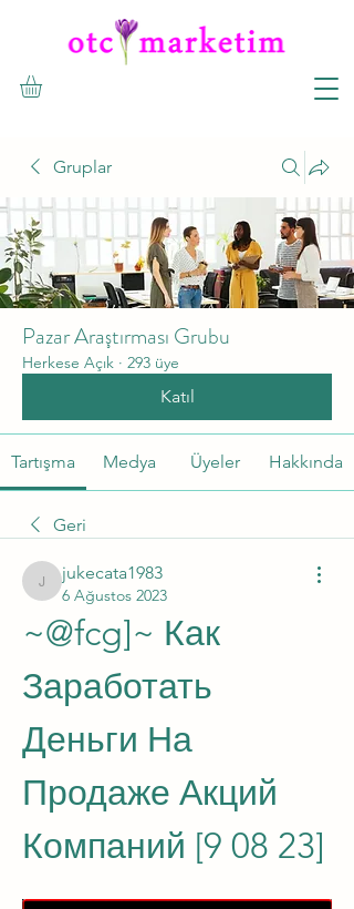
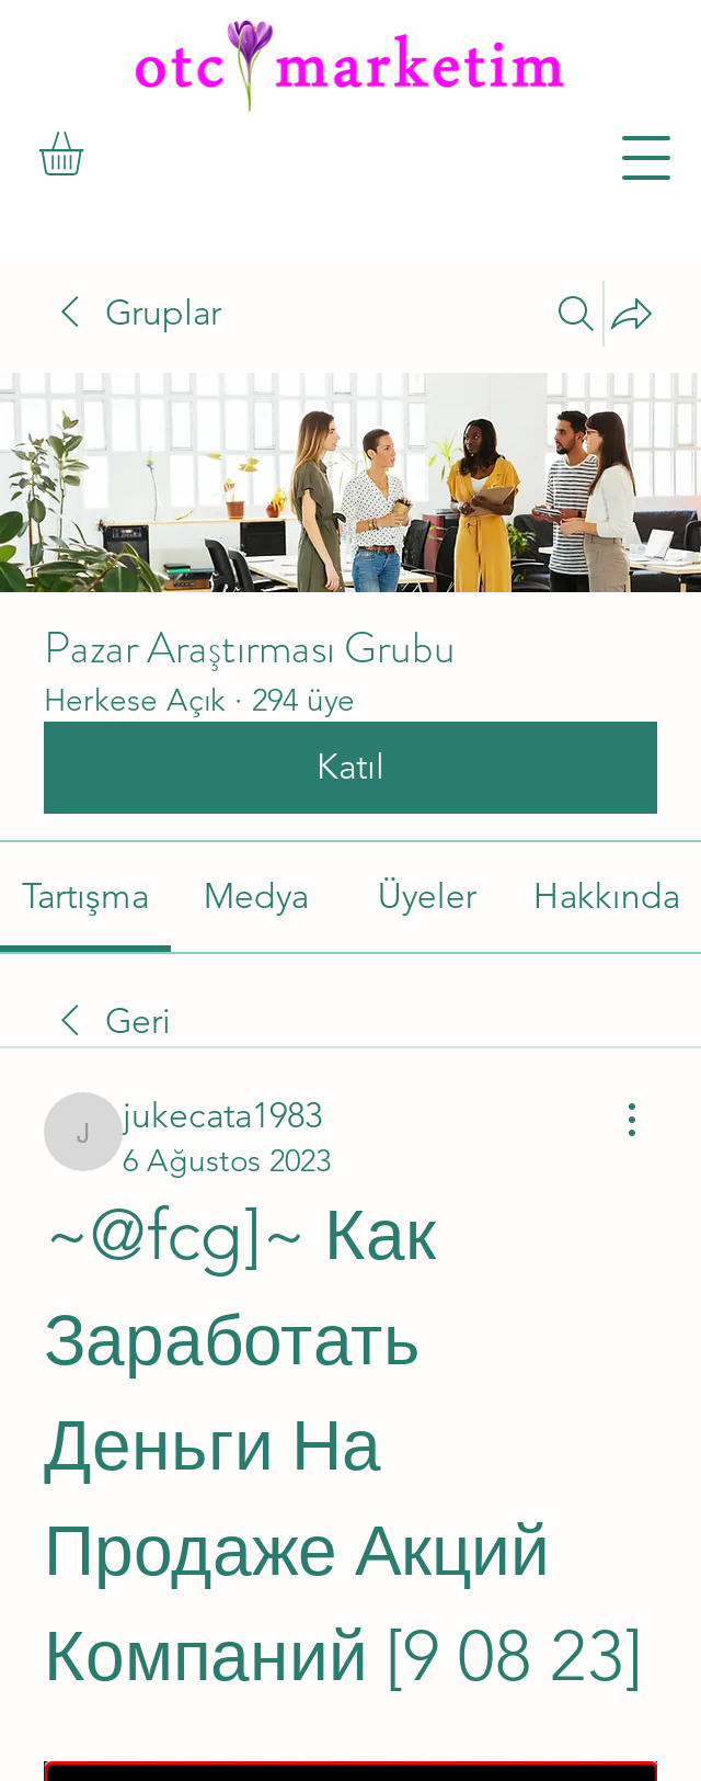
- Herkese Açık · 293 üye
+ Herkese Açık · 294 üye
